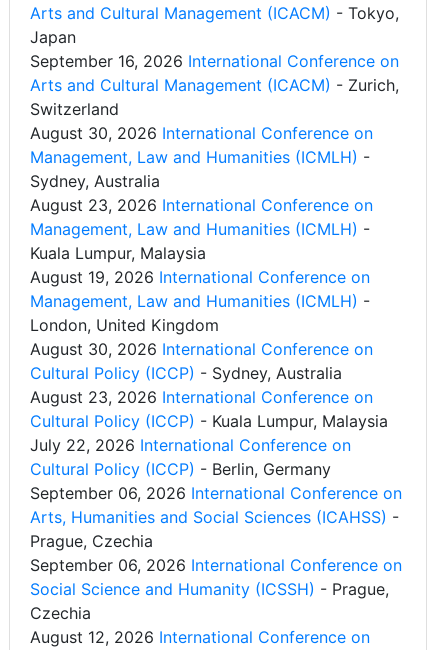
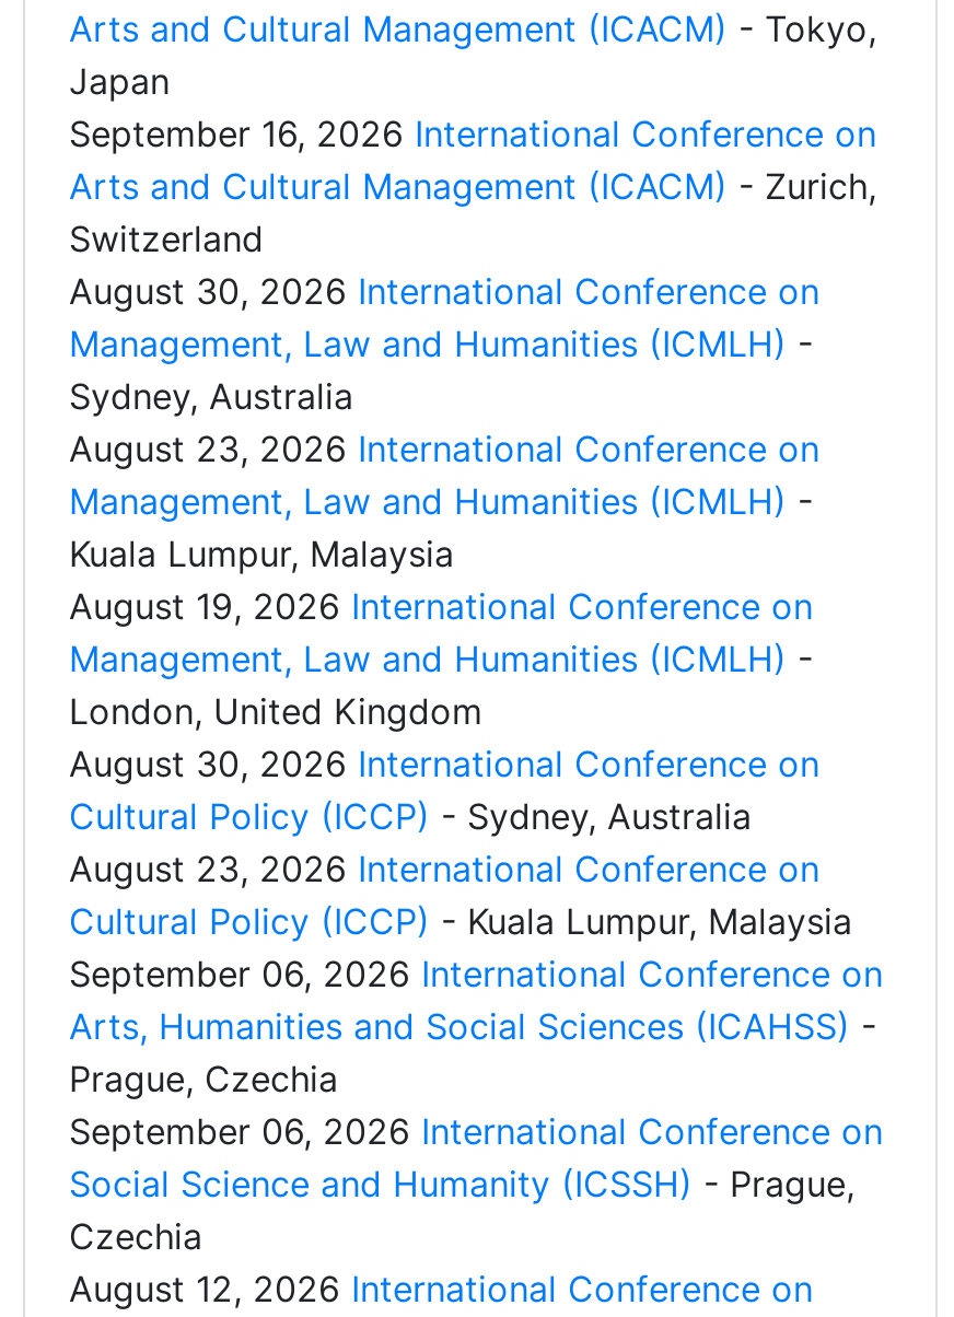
- July 22, 2026 International Conference on
- Cultural Policy (ICCP) - Berlin, Germany
